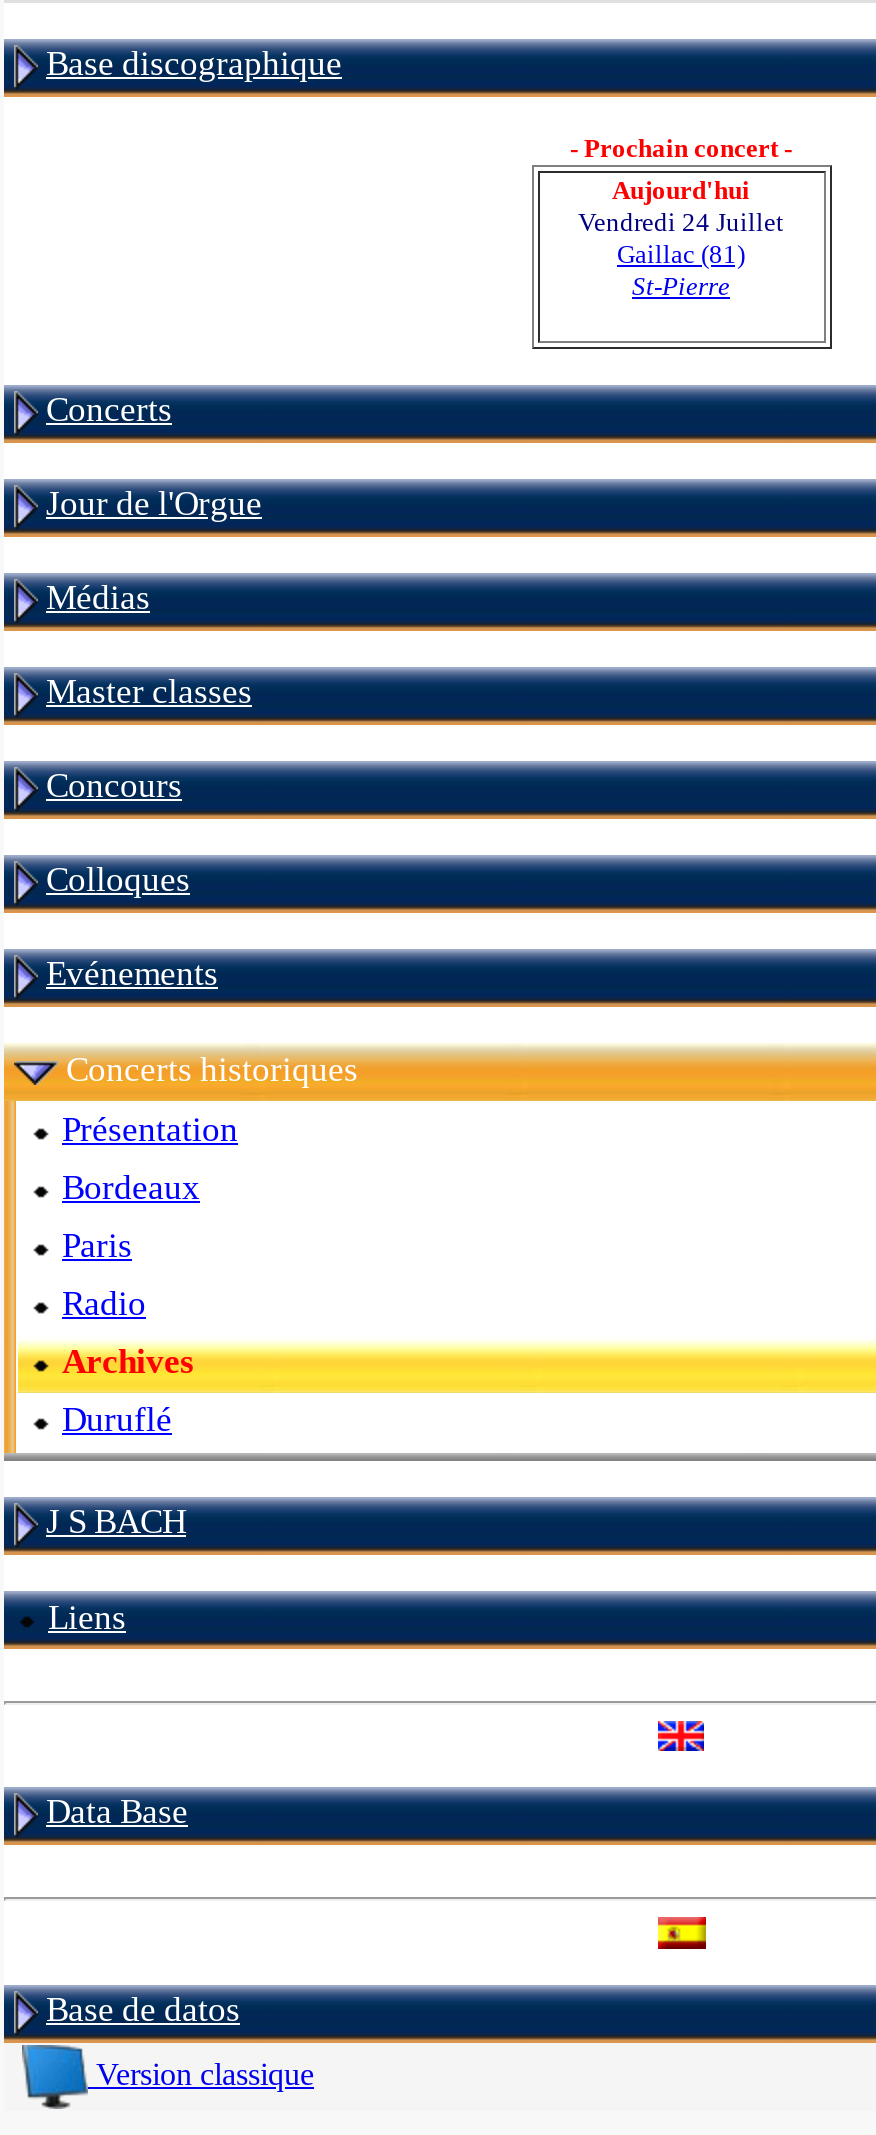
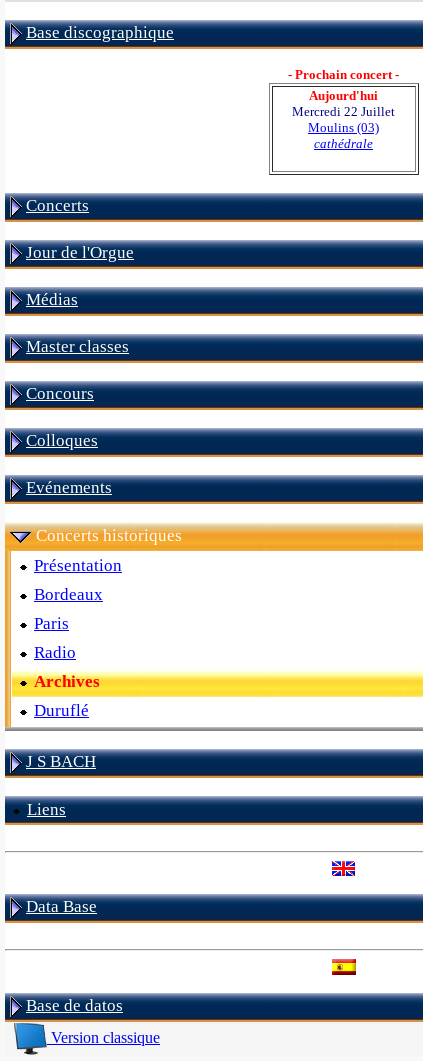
- Vendredi 24 Juillet
- Gaillac (81)
- St-Pierre
+ Mercredi 22 Juillet
+ Moulins (03)
+ cathédrale
